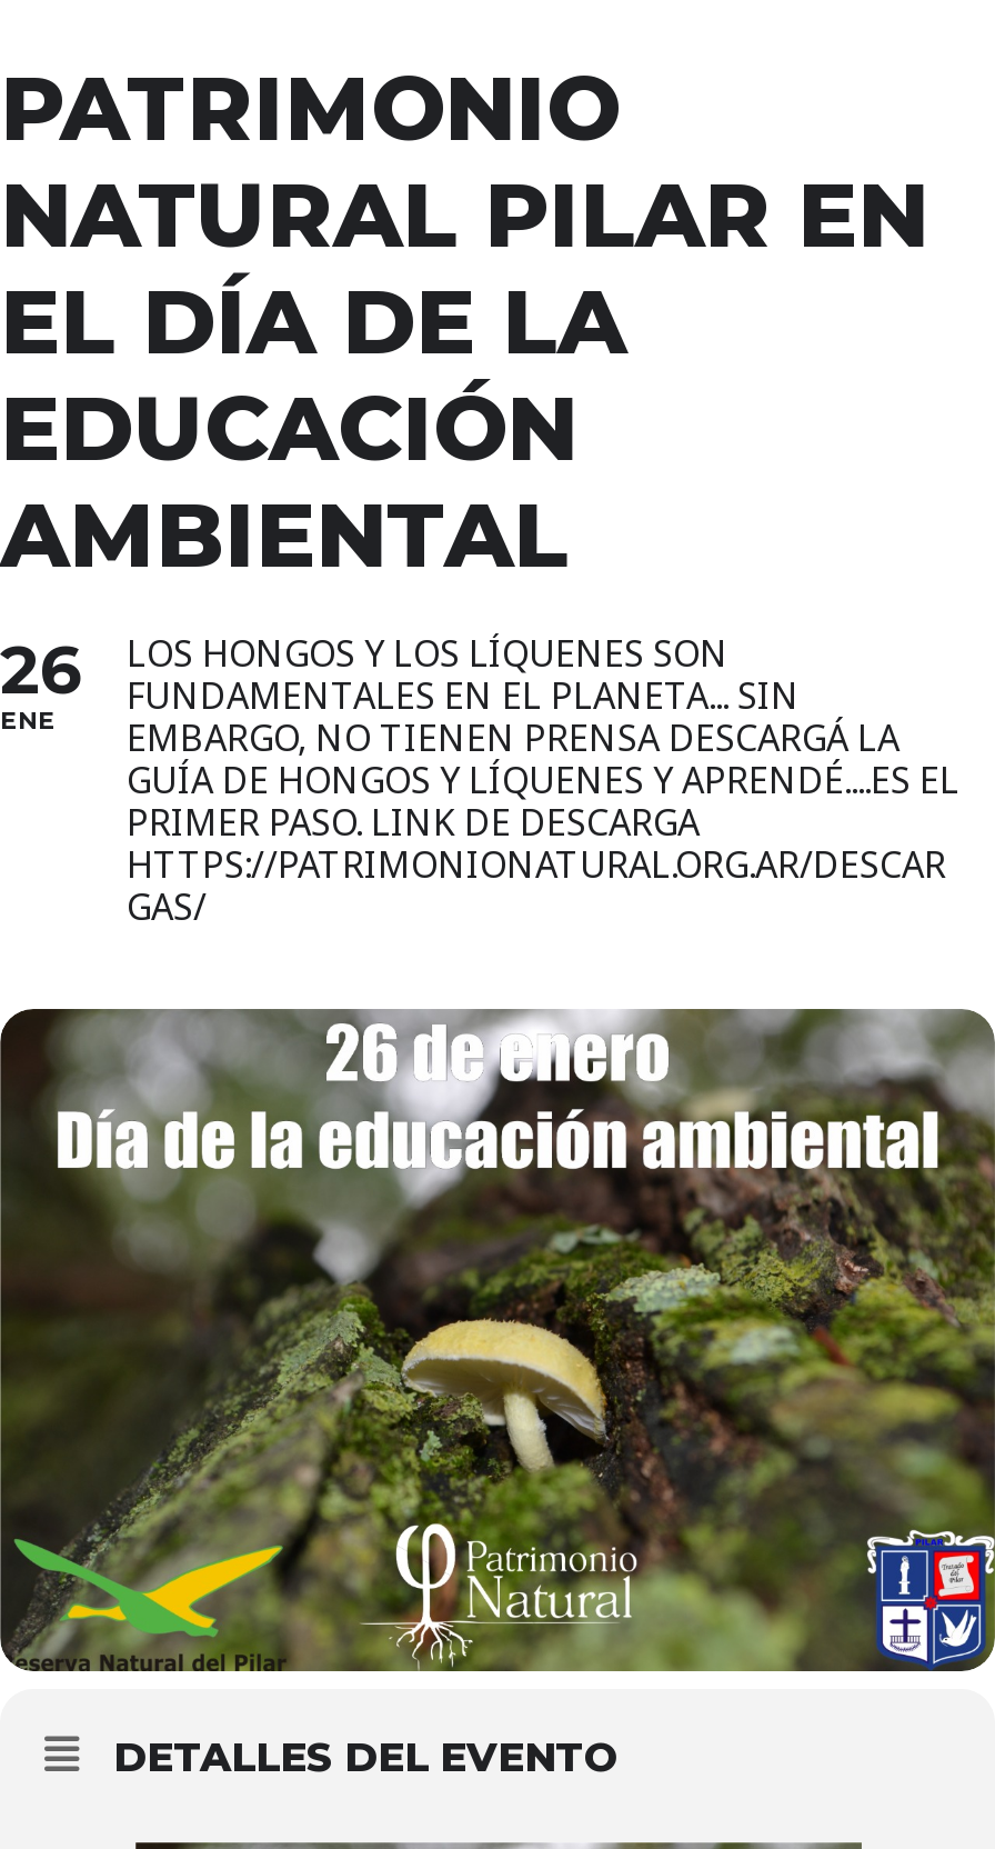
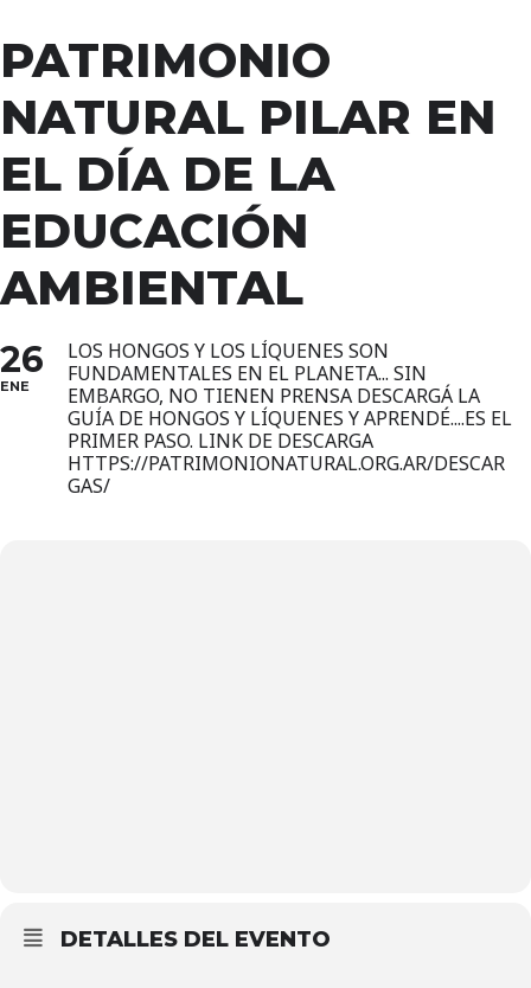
- [image]
